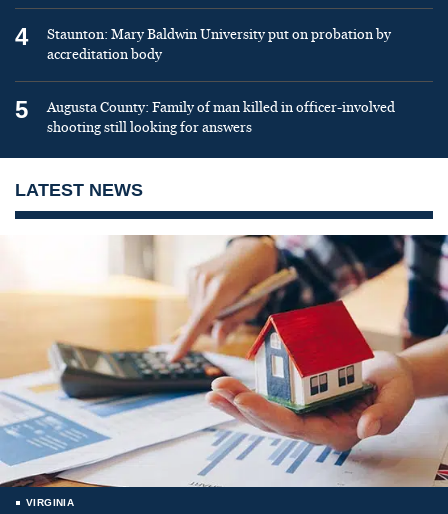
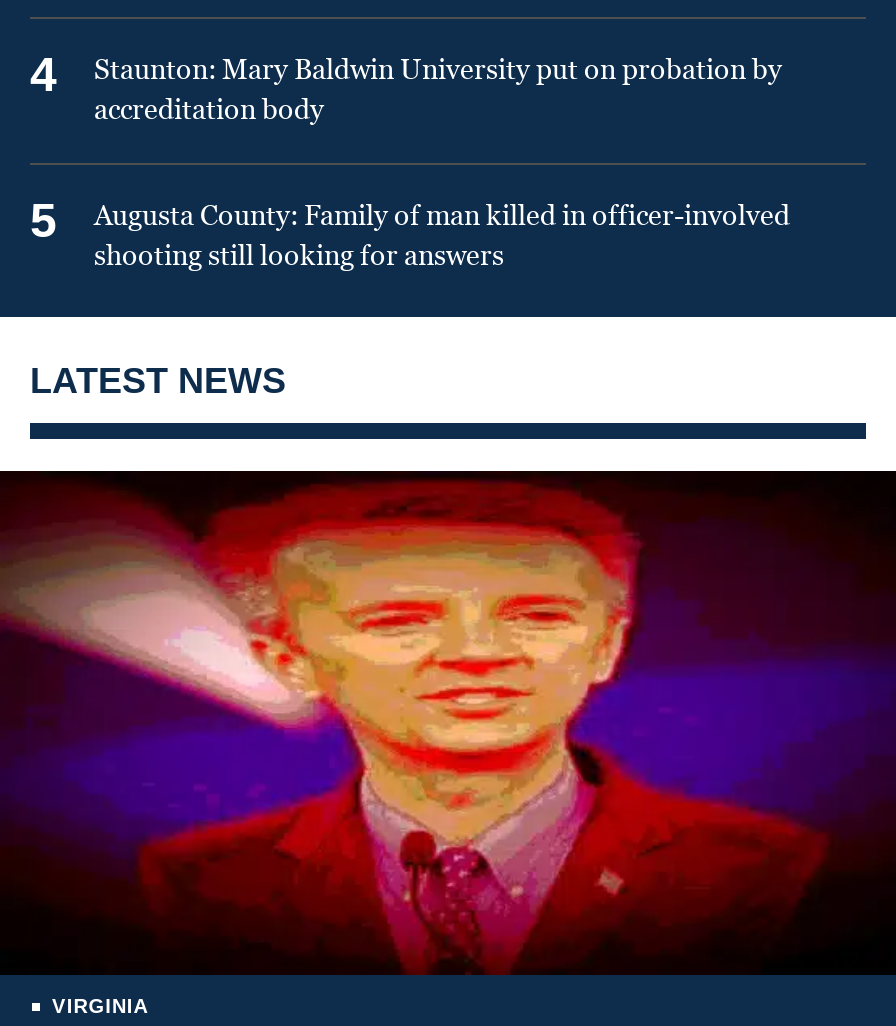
- [image]
+ [image]
